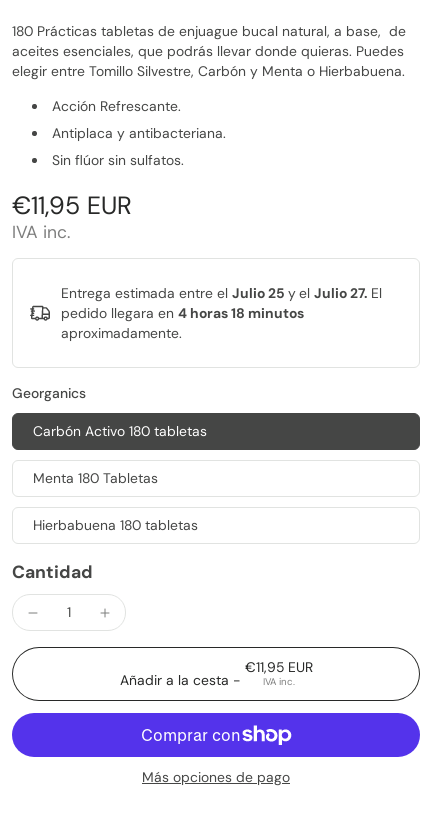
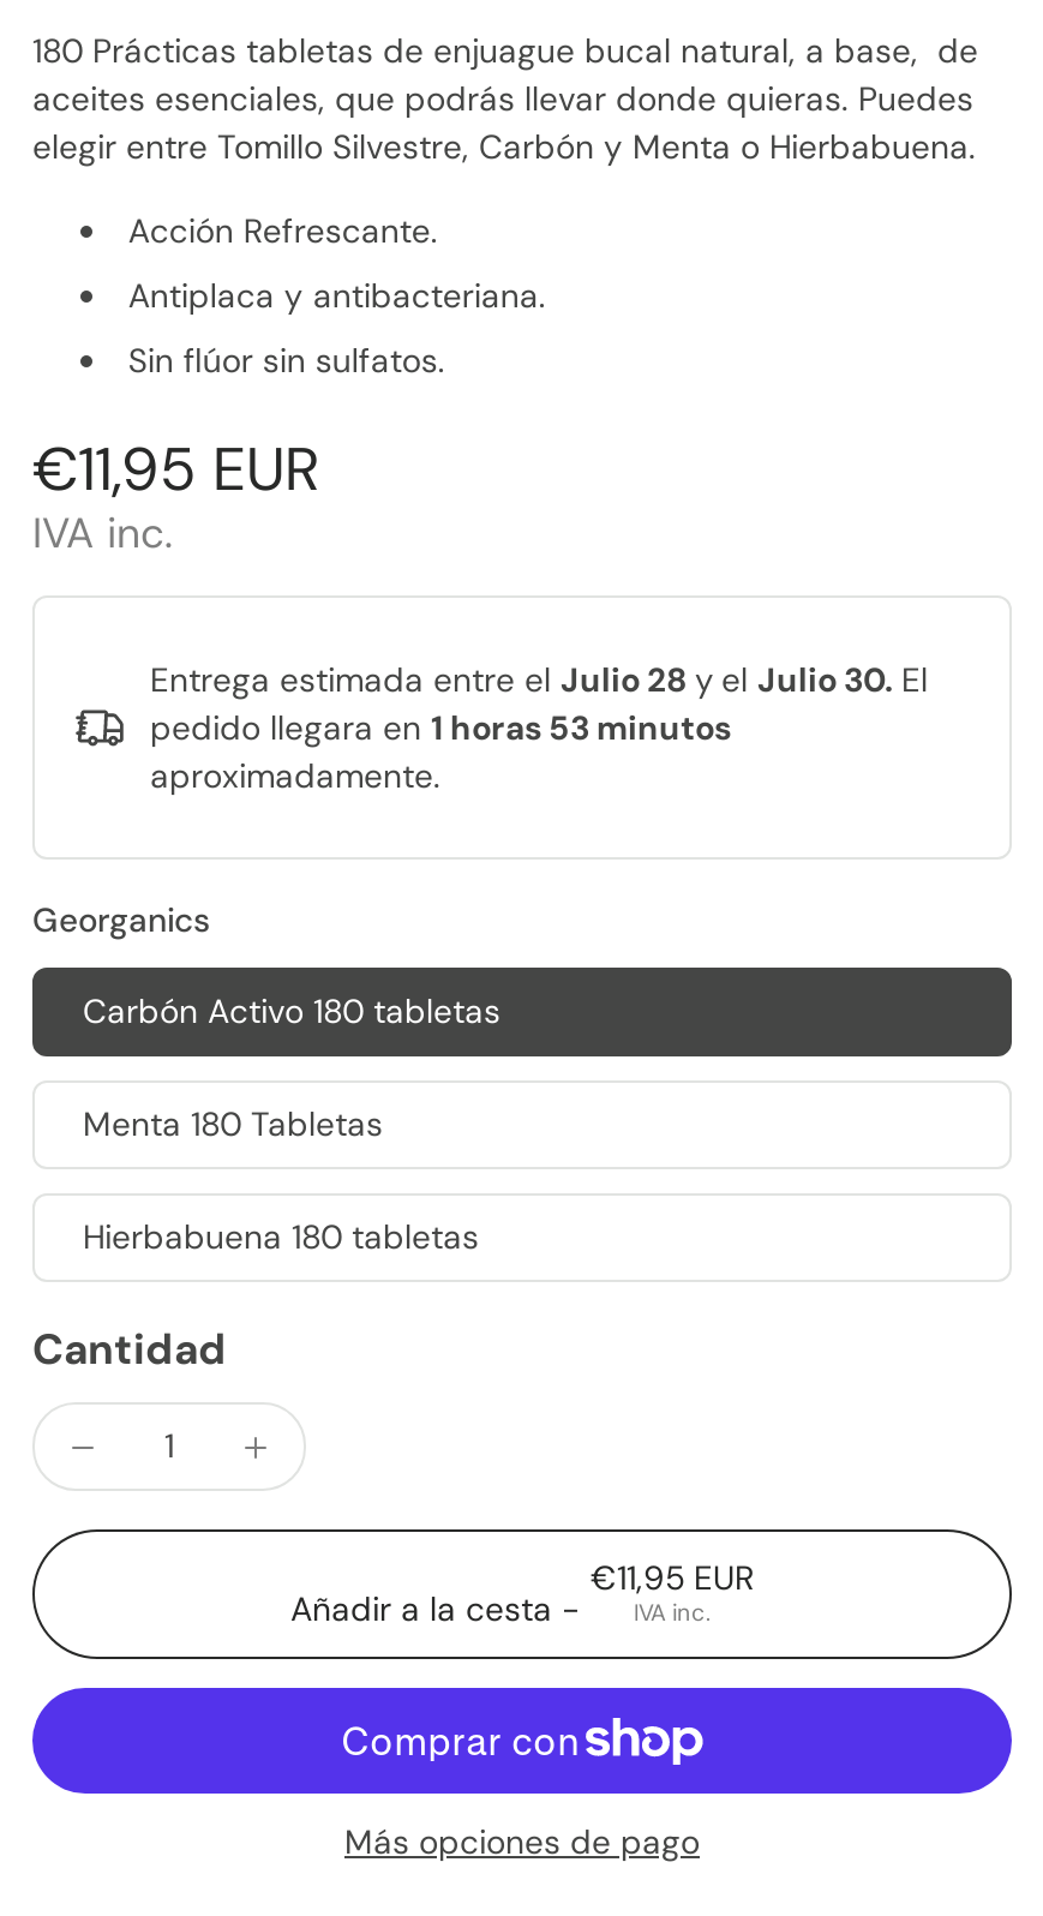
- Entrega estimada entre el Julio 25 y el Julio 27. El
+ Entrega estimada entre el Julio 28 y el Julio 30. El

- pedido llegara en 4 horas 18 minutos
+ pedido llegara en 1 horas 53 minutos
